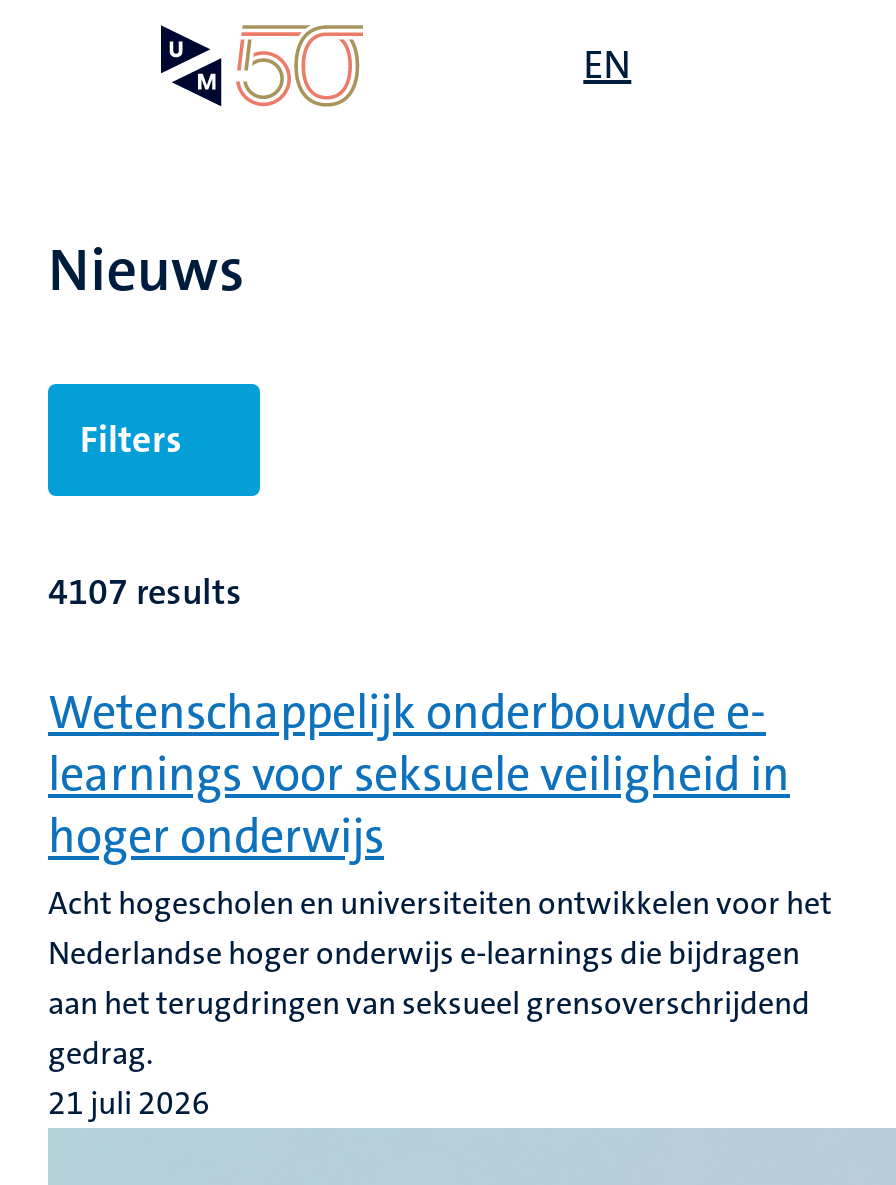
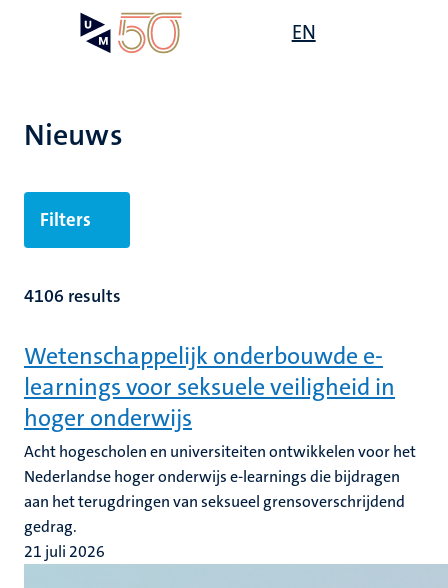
- 4107 results
+ 4106 results
